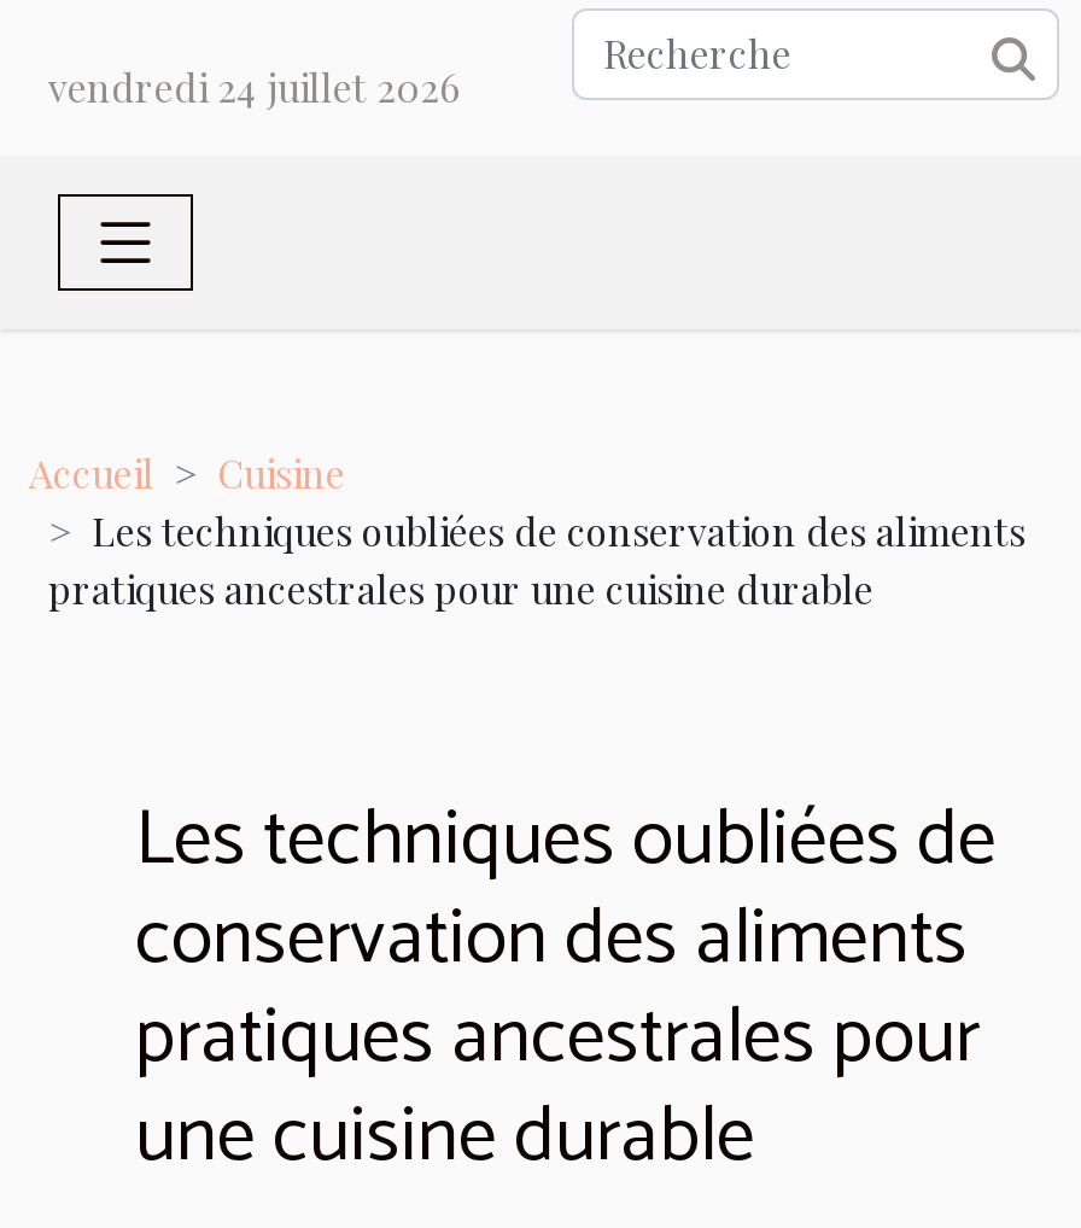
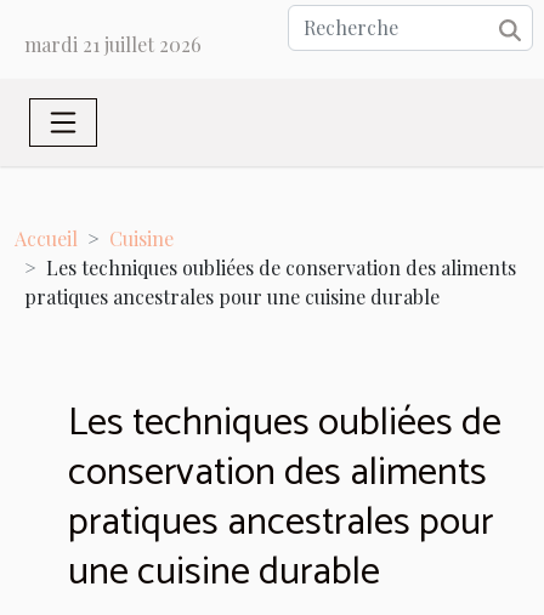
- vendredi 24 juillet 2026
+ mardi 21 juillet 2026
